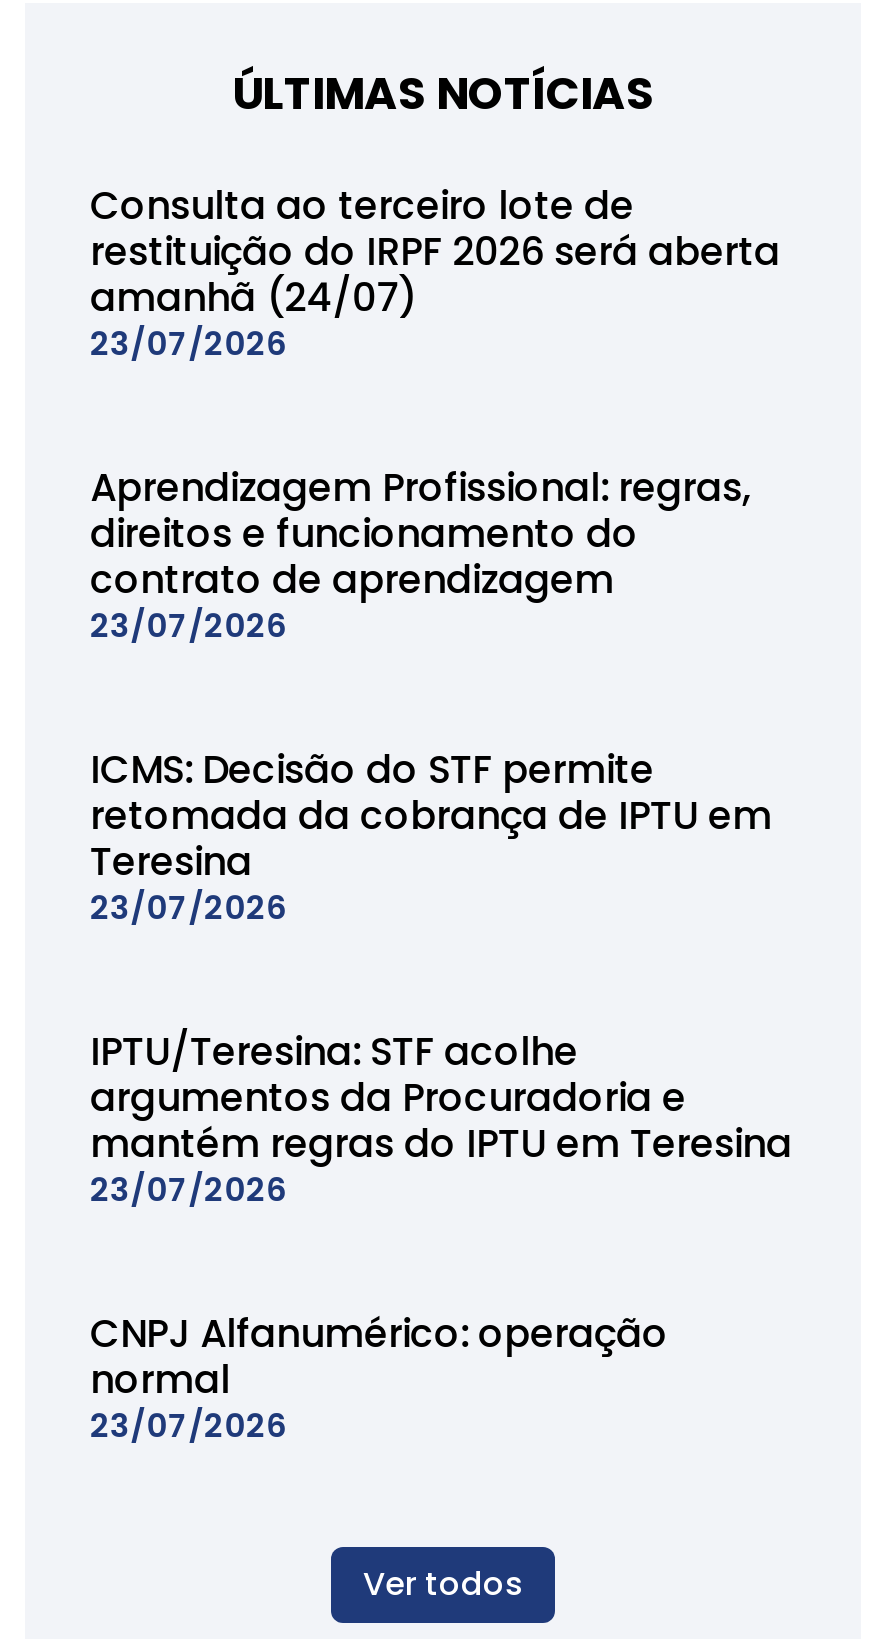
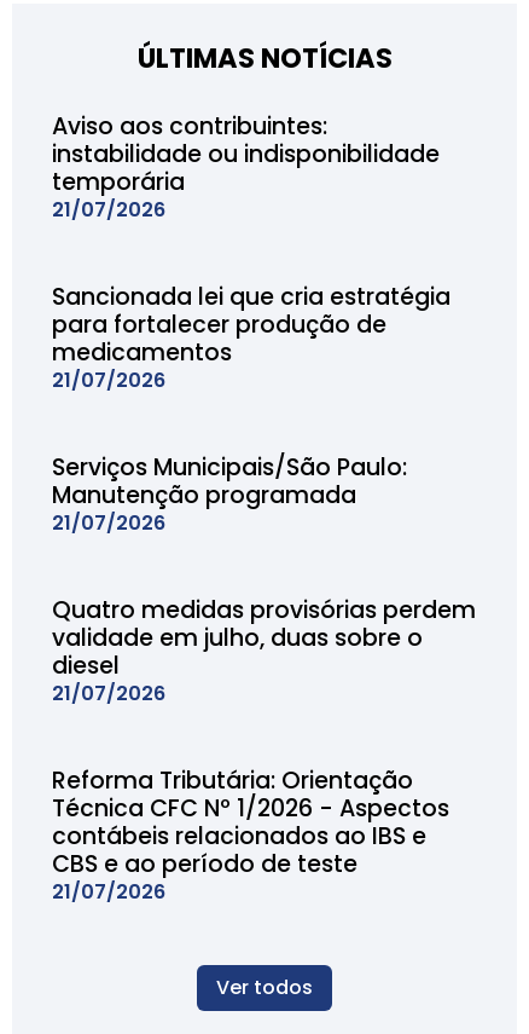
- Consulta ao terceiro lote de
- restituição do IRPF 2026 será aberta
- amanhã (24/07)
- 23/07/2026
+ Aviso aos contribuintes:
+ instabilidade ou indisponibilidade
+ temporária
+ 21/07/2026

- Aprendizagem Profissional: regras,
- direitos e funcionamento do
- contrato de aprendizagem
- 23/07/2026
+ Sancionada lei que cria estratégia
+ para fortalecer produção de
+ medicamentos
+ 21/07/2026

- ICMS: Decisão do STF permite
- retomada da cobrança de IPTU em
- Teresina
- 23/07/2026
+ Serviços Municipais/São Paulo:
+ Manutenção programada
+ 21/07/2026

- IPTU/Teresina: STF acolhe
- argumentos da Procuradoria e
- mantém regras do IPTU em Teresina
- 23/07/2026
+ Quatro medidas provisórias perdem
+ validade em julho, duas sobre o
+ diesel
+ 21/07/2026

- CNPJ Alfanumérico: operação
- normal
- 23/07/2026
+ Reforma Tributária: Orientação
+ Técnica CFC Nº 1/2026 - Aspectos
+ contábeis relacionados ao IBS e
+ CBS e ao período de teste
+ 21/07/2026
